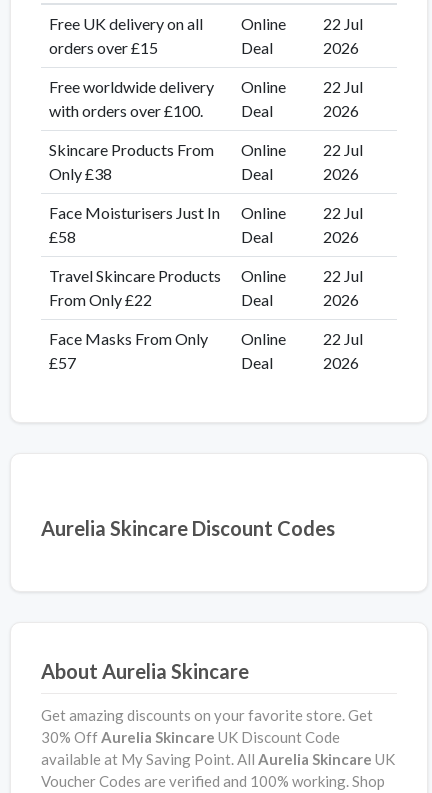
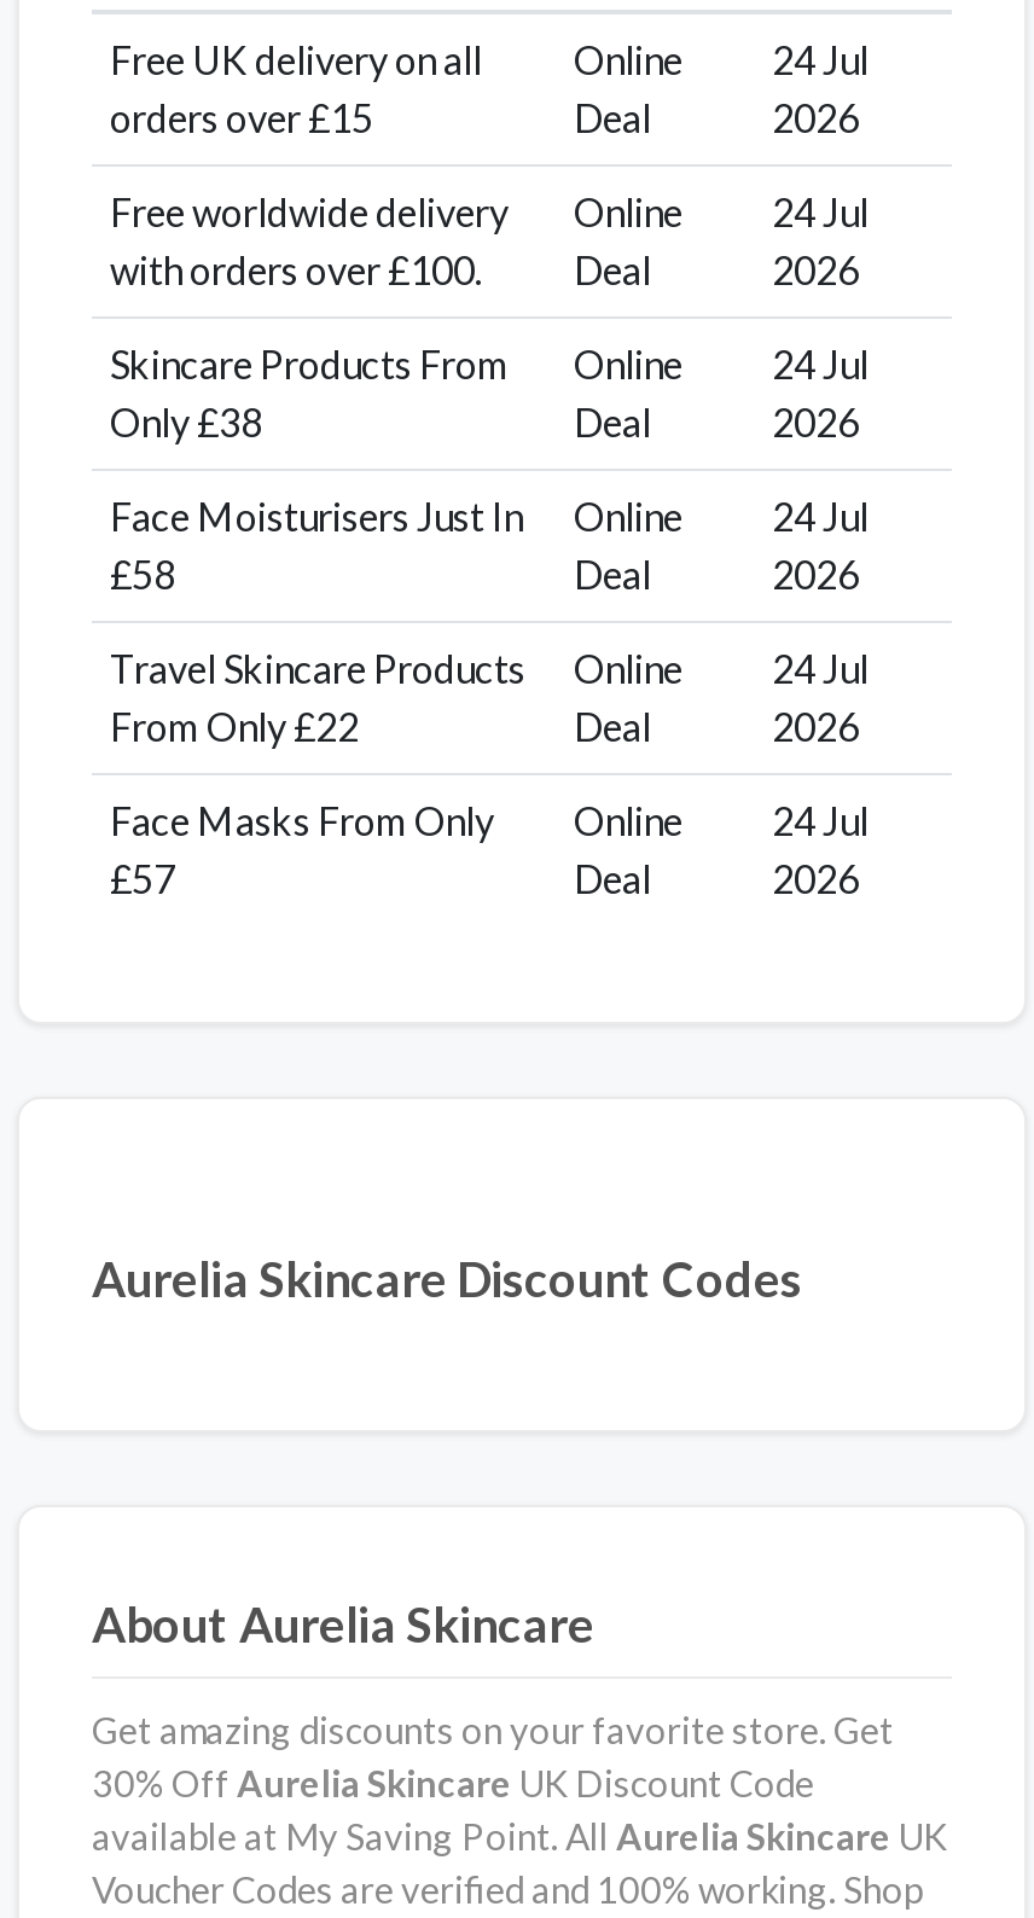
- Free UK delivery on all Online 22 Jul
+ Free UK delivery on all Online 24 Jul

- Free worldwide delivery Online 22 Jul
+ Free worldwide delivery Online 24 Jul

- Skincare Products From Online 22 Jul
+ Skincare Products From Online 24 Jul

- Face Moisturisers Just In Online 22 Jul
+ Face Moisturisers Just In Online 24 Jul

- Travel Skincare Products Online 22 Jul
+ Travel Skincare Products Online 24 Jul

- Face Masks From Only Online 22 Jul
+ Face Masks From Only Online 24 Jul
